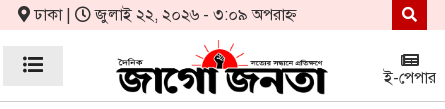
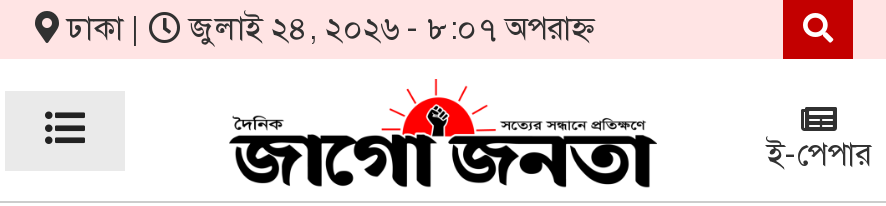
- জুলাই ২২, ২০২৬ - ৩:০৯ অপরাহ্ন
+ জুলাই ২৪, ২০২৬ - ৮:০৭ অপরাহ্ন
